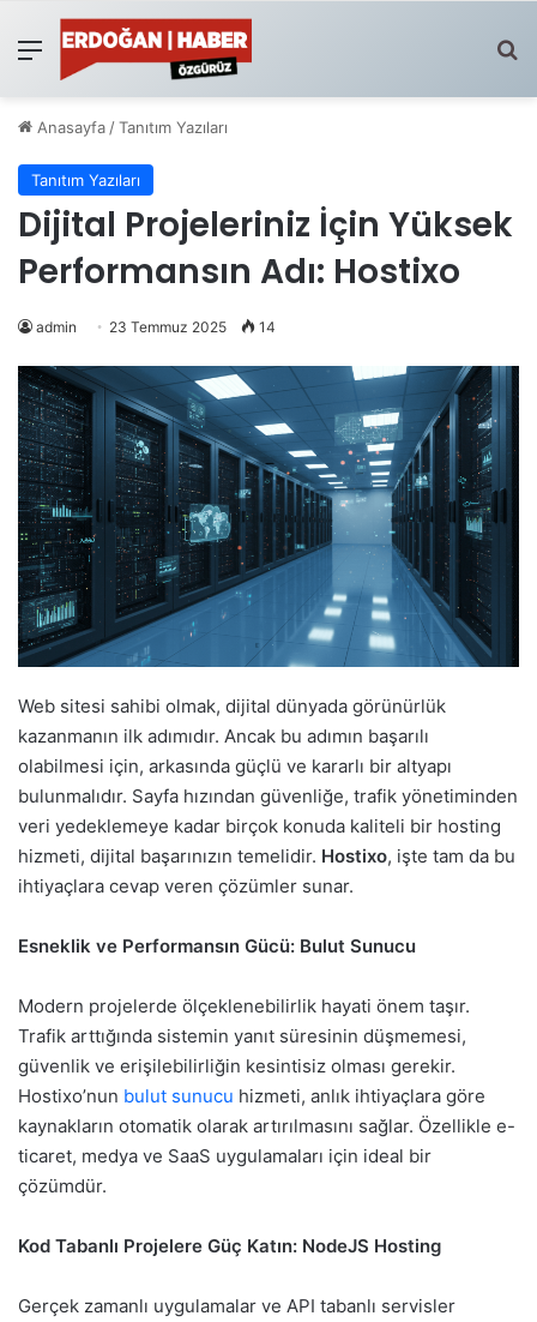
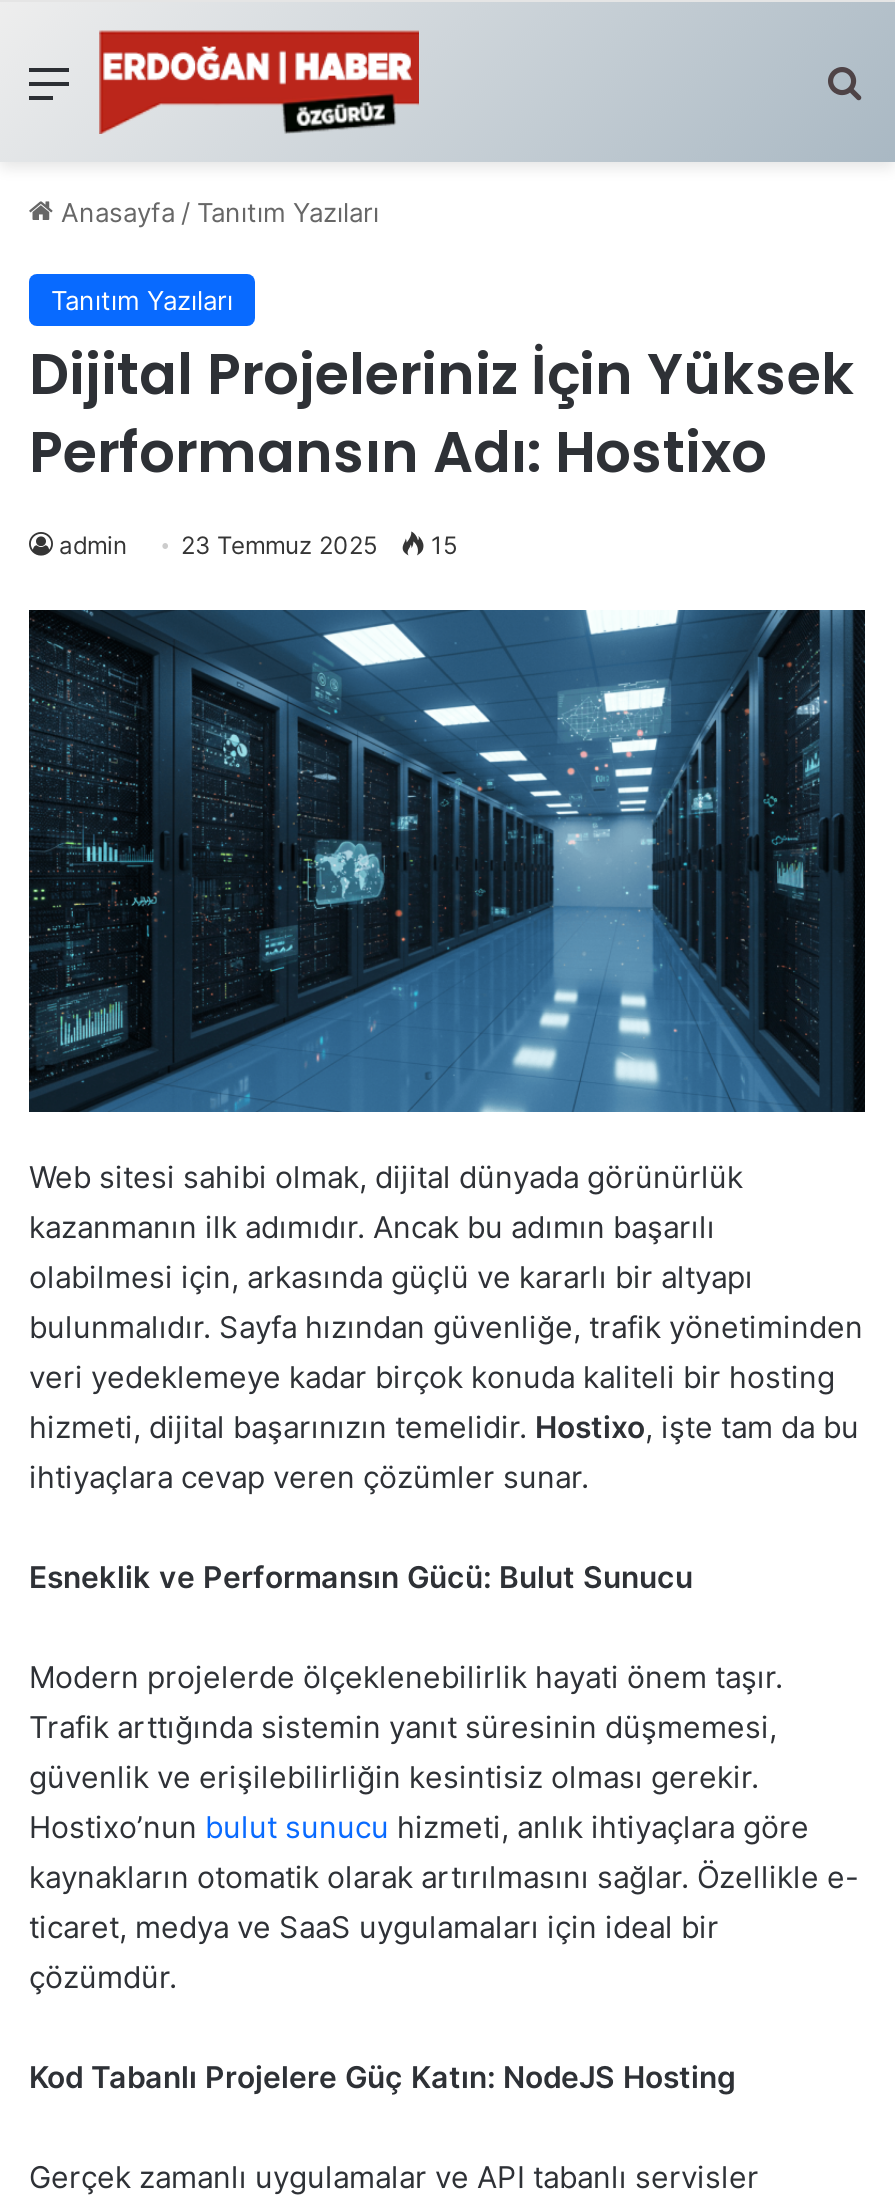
- admin 23 Temmuz 2025 14
+ admin 23 Temmuz 2025 15
